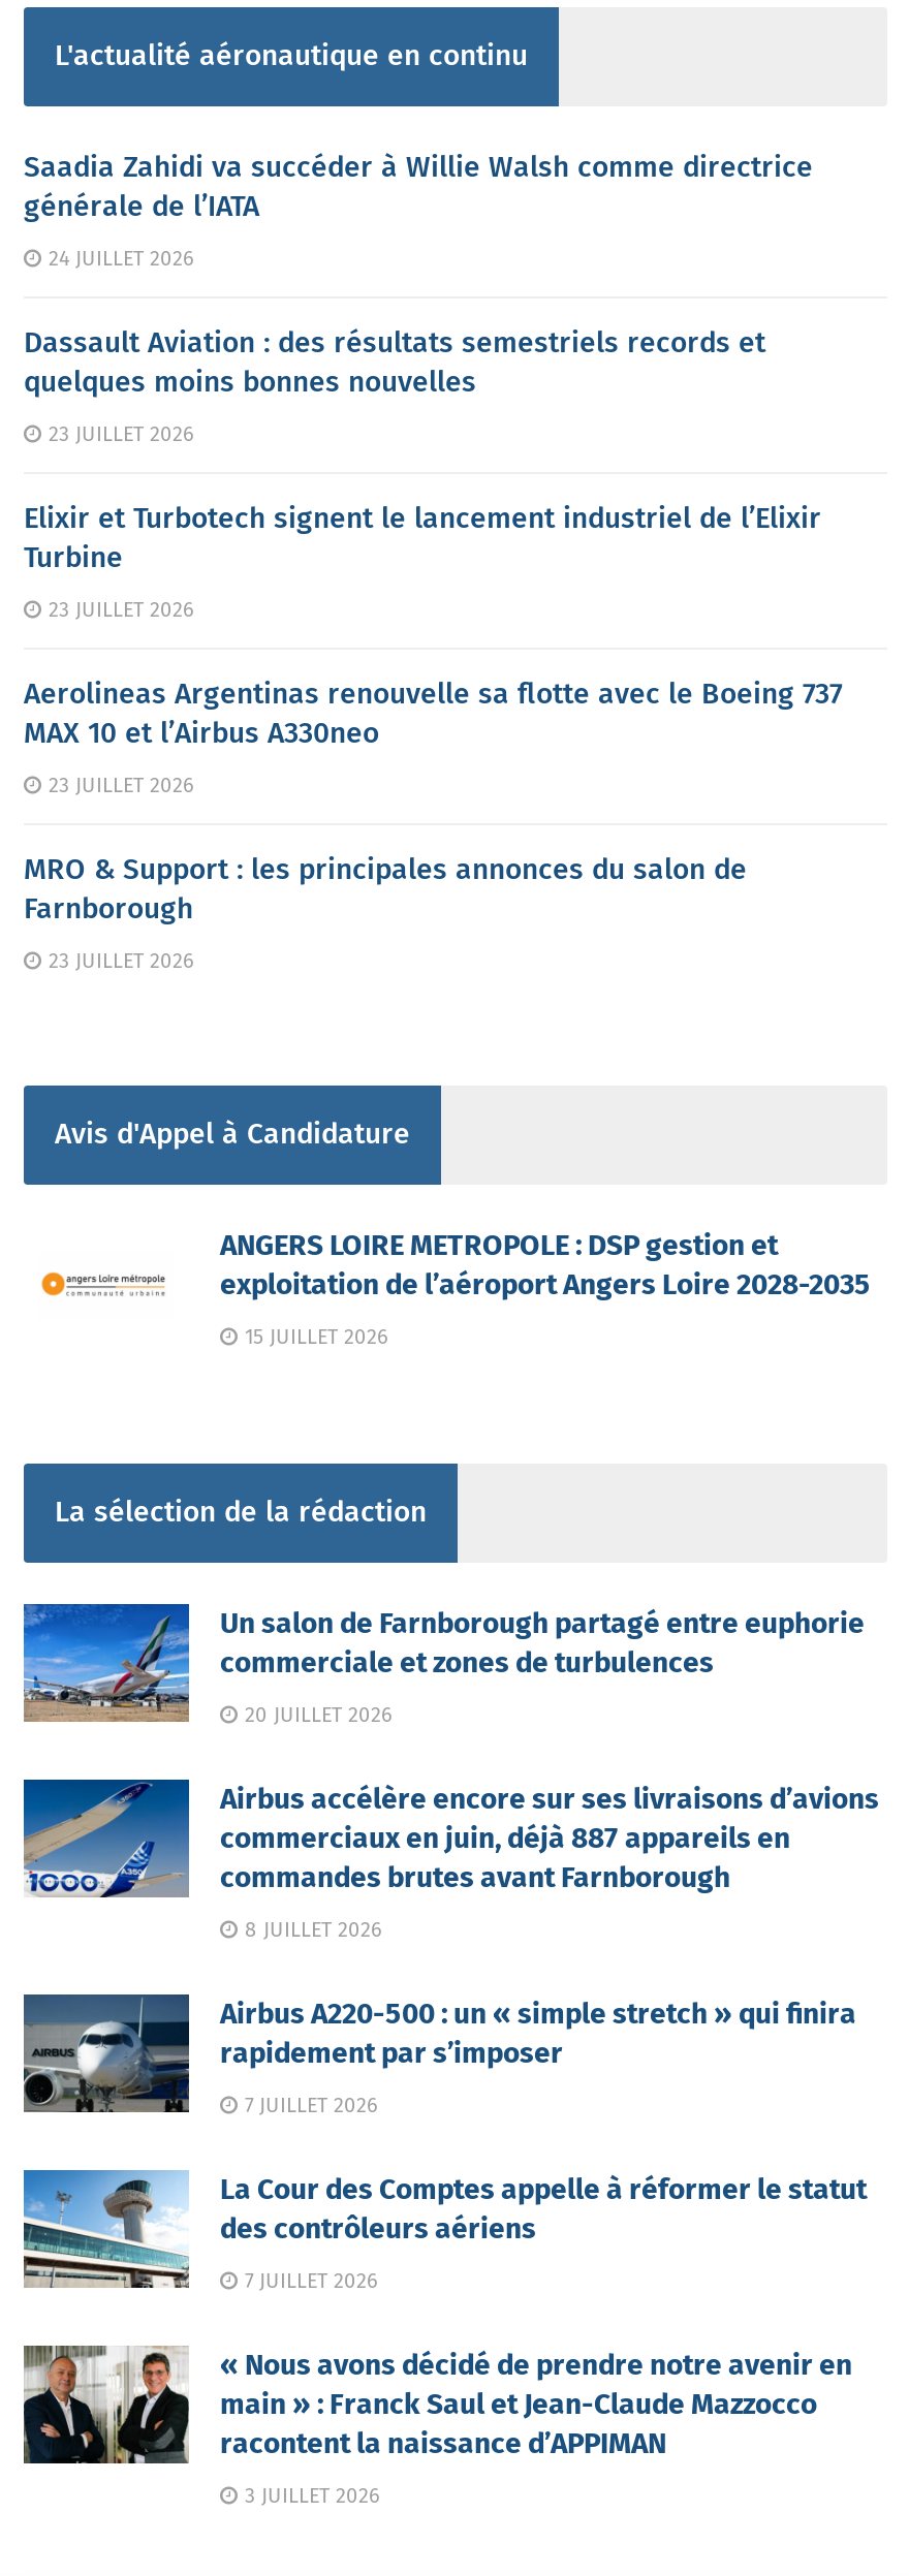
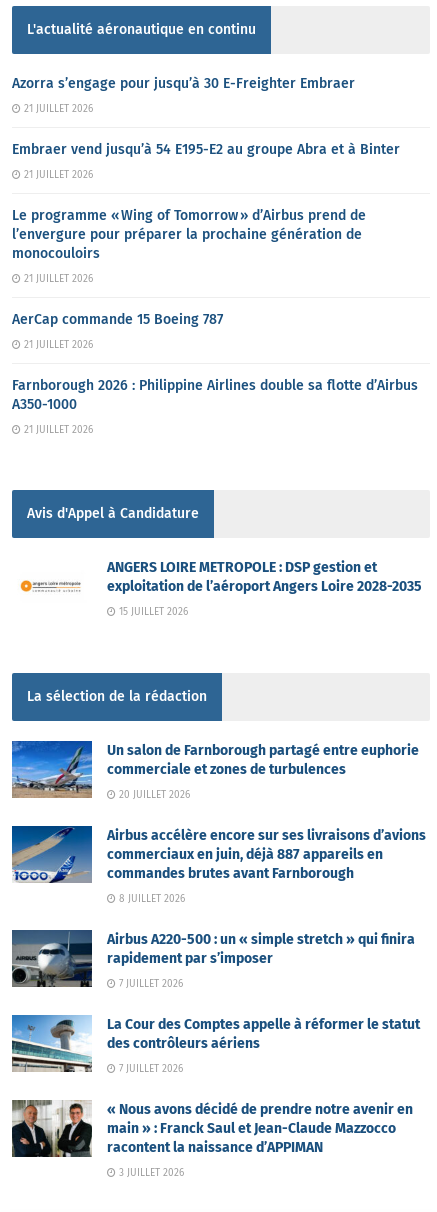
- Saadia Zahidi va succéder à Willie Walsh comme directrice
- générale de l’IATA
+ Azorra s’engage pour jusqu’à 30 E-Freighter Embraer

- 24 JUILLET 2026
+ 21 JUILLET 2026

- Dassault Aviation : des résultats semestriels records et
- quelques moins bonnes nouvelles
+ Embraer vend jusqu’à 54 E195-E2 au groupe Abra et à Binter

- 23 JUILLET 2026
+ 21 JUILLET 2026

- Elixir et Turbotech signent le lancement industriel de l’Elixir
- Turbine
+ Le programme « Wing of Tomorrow » d’Airbus prend de
+ l’envergure pour préparer la prochaine génération de
+ monocouloirs

- 23 JUILLET 2026
+ 21 JUILLET 2026

- Aerolineas Argentinas renouvelle sa flotte avec le Boeing 737
- MAX 10 et l’Airbus A330neo
+ AerCap commande 15 Boeing 787

- 23 JUILLET 2026
+ 21 JUILLET 2026

- MRO & Support : les principales annonces du salon de
- Farnborough
+ Farnborough 2026 : Philippine Airlines double sa flotte d’Airbus
+ A350-1000

- 23 JUILLET 2026
+ 21 JUILLET 2026
